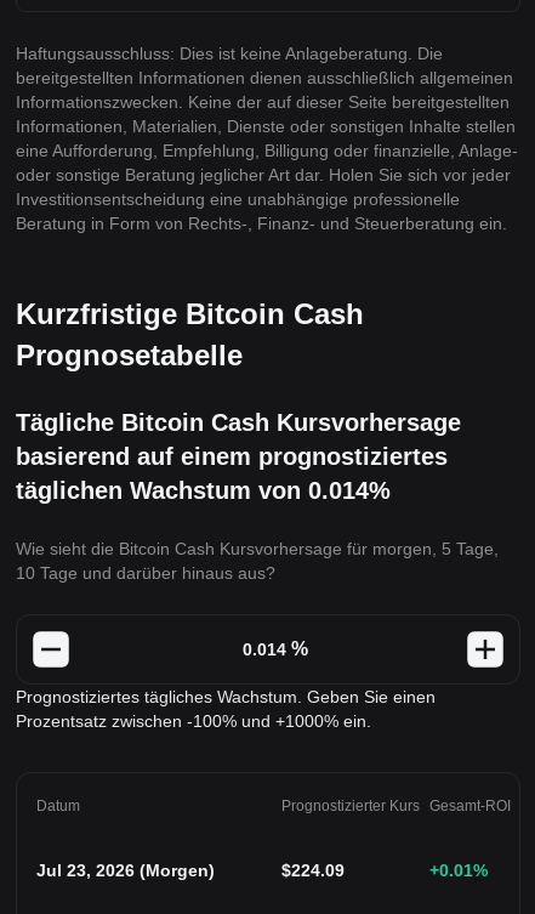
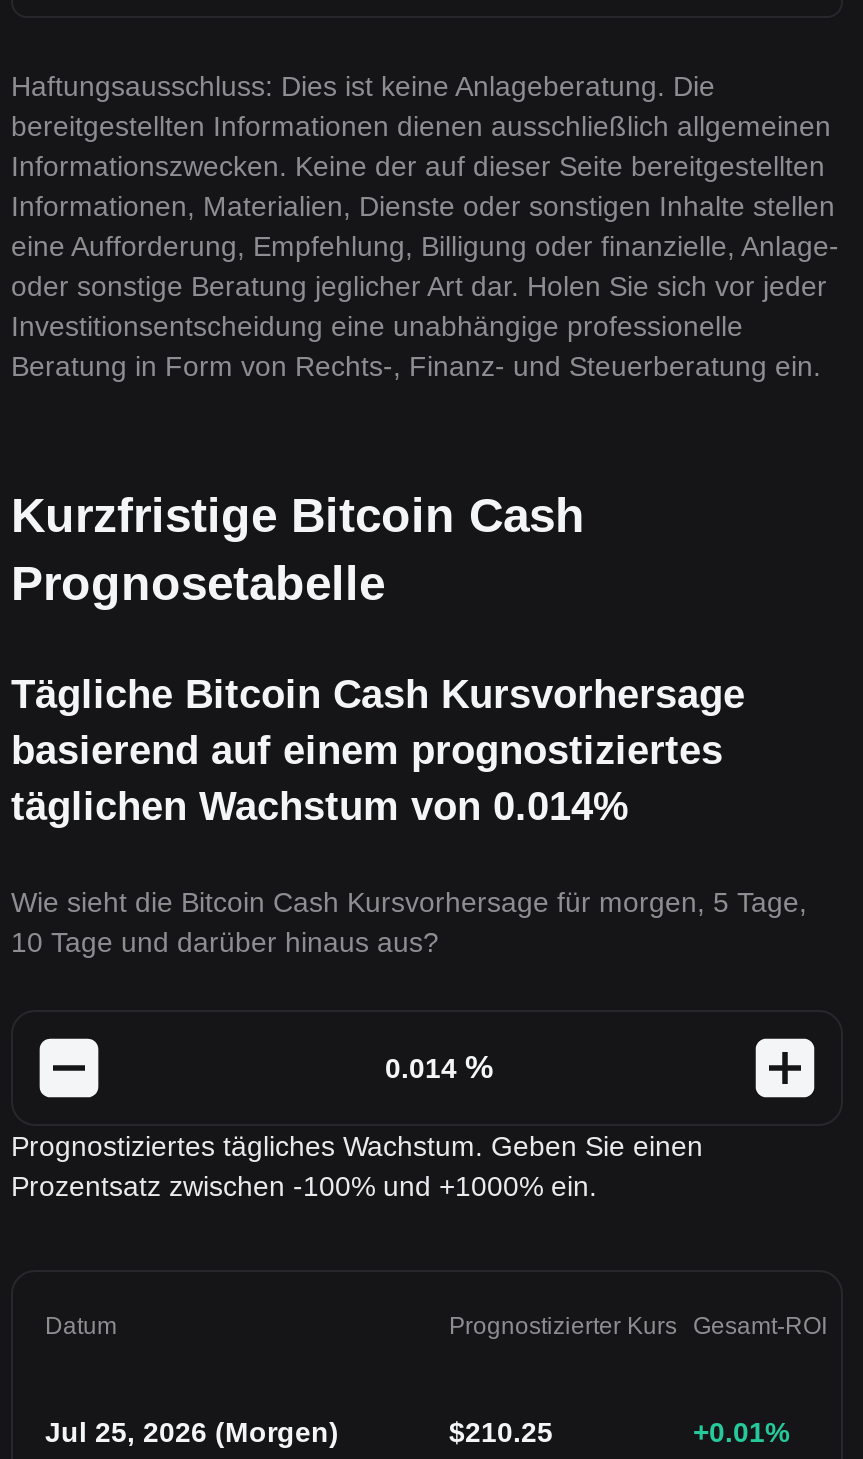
- Jul 23, 2026 (Morgen)
+ Jul 25, 2026 (Morgen)

- $224.09
+ $210.25
